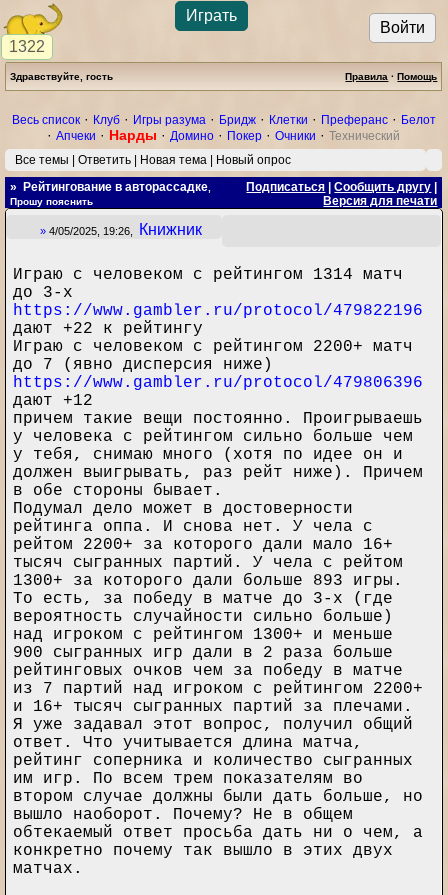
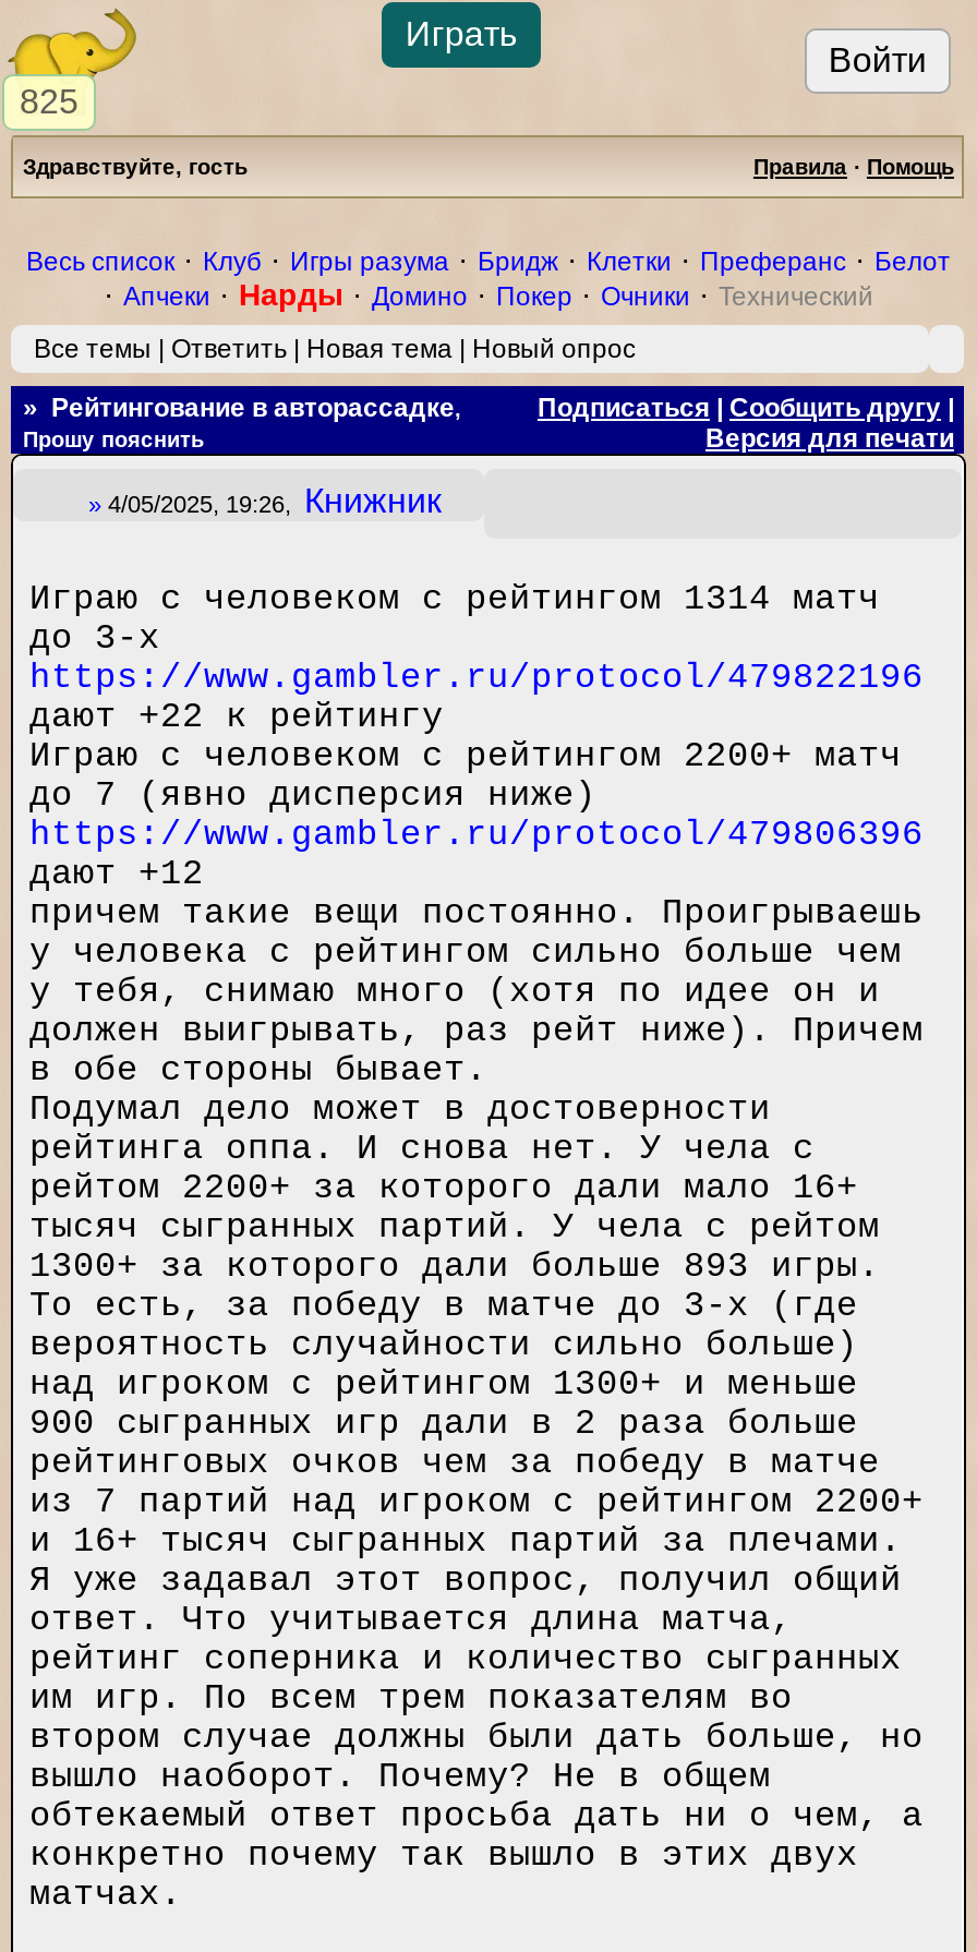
- 1322
+ 825
